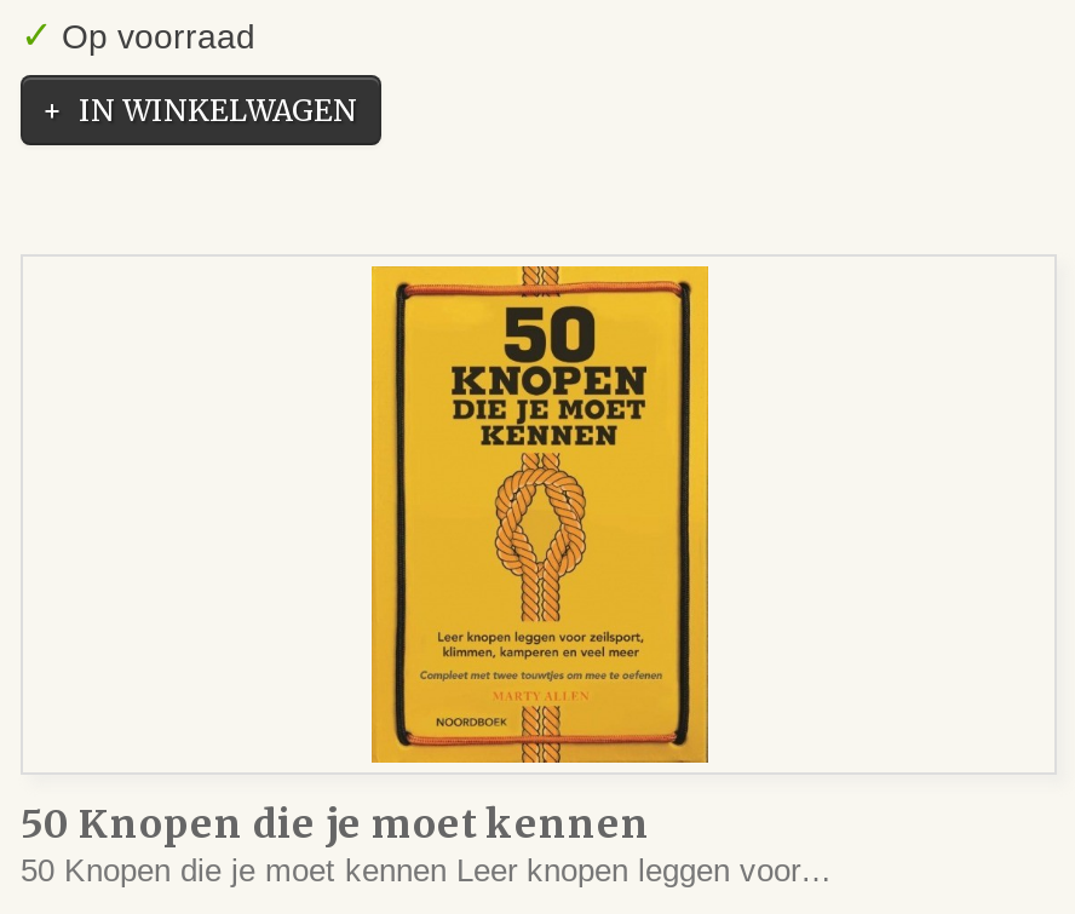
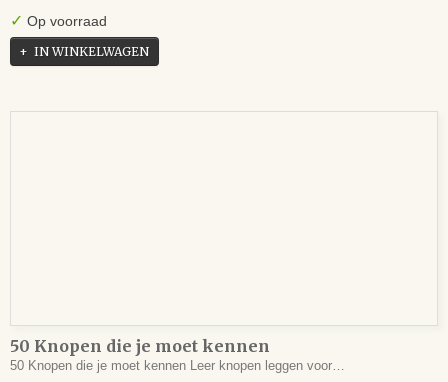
- [image]
